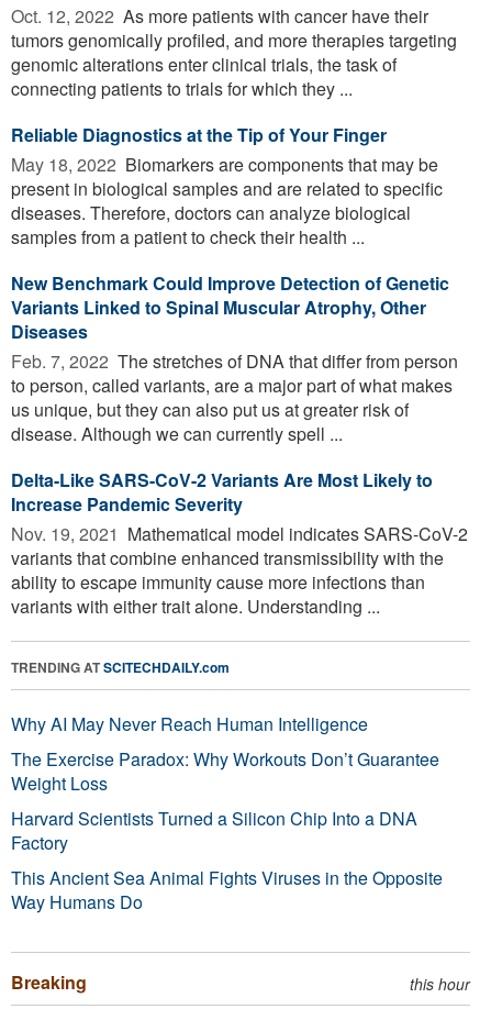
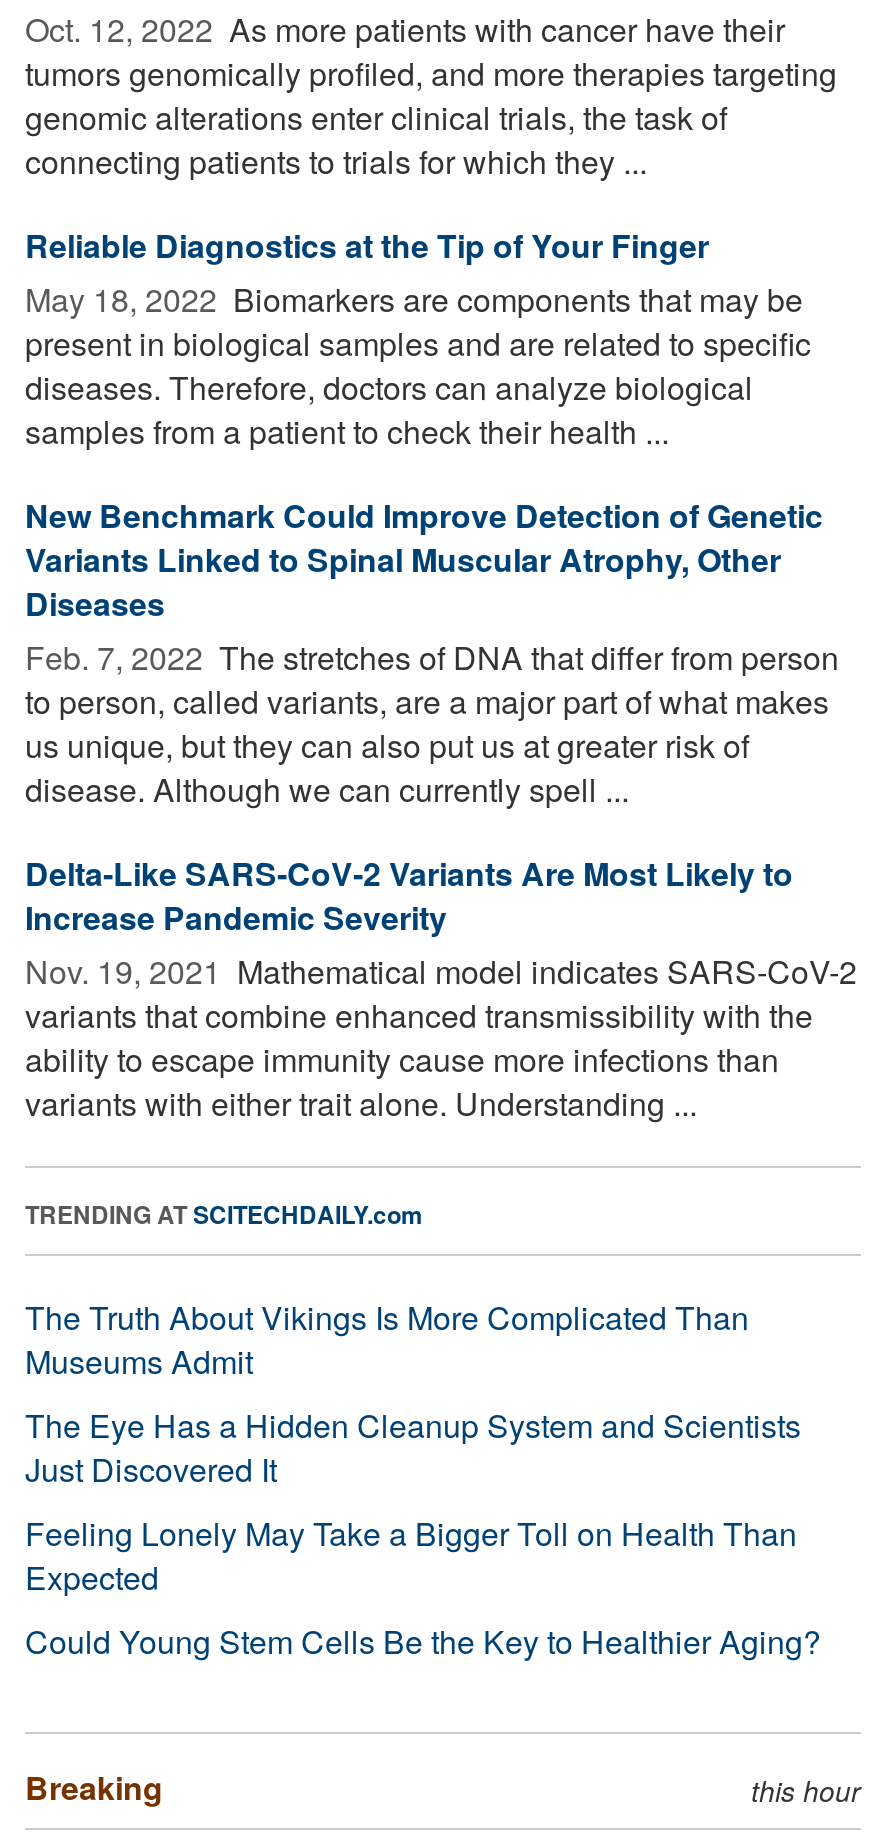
- Why AI May Never Reach Human Intelligence
- The Exercise Paradox: Why Workouts Don’t Guarantee
- Weight Loss
- Harvard Scientists Turned a Silicon Chip Into a DNA
- Factory
- This Ancient Sea Animal Fights Viruses in the Opposite
- Way Humans Do
+ The Truth About Vikings Is More Complicated Than
+ Museums Admit
+ The Eye Has a Hidden Cleanup System and Scientists
+ Just Discovered It
+ Feeling Lonely May Take a Bigger Toll on Health Than
+ Expected
+ Could Young Stem Cells Be the Key to Healthier Aging?
